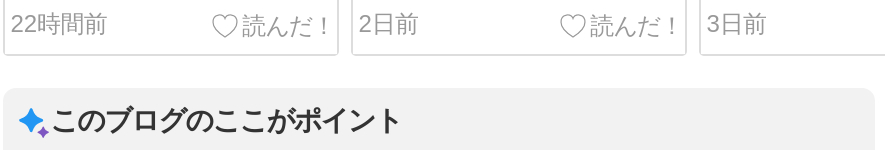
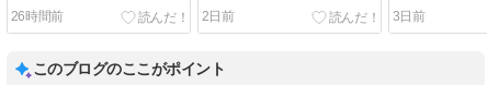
- 22時間前
+ 26時間前
